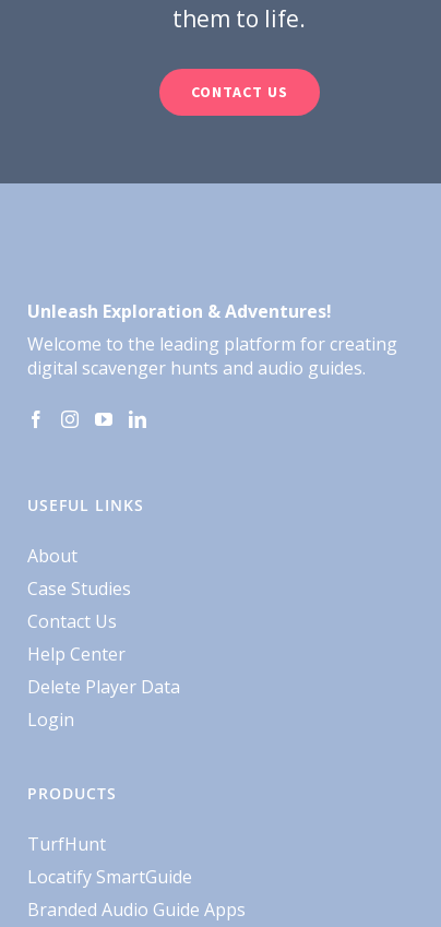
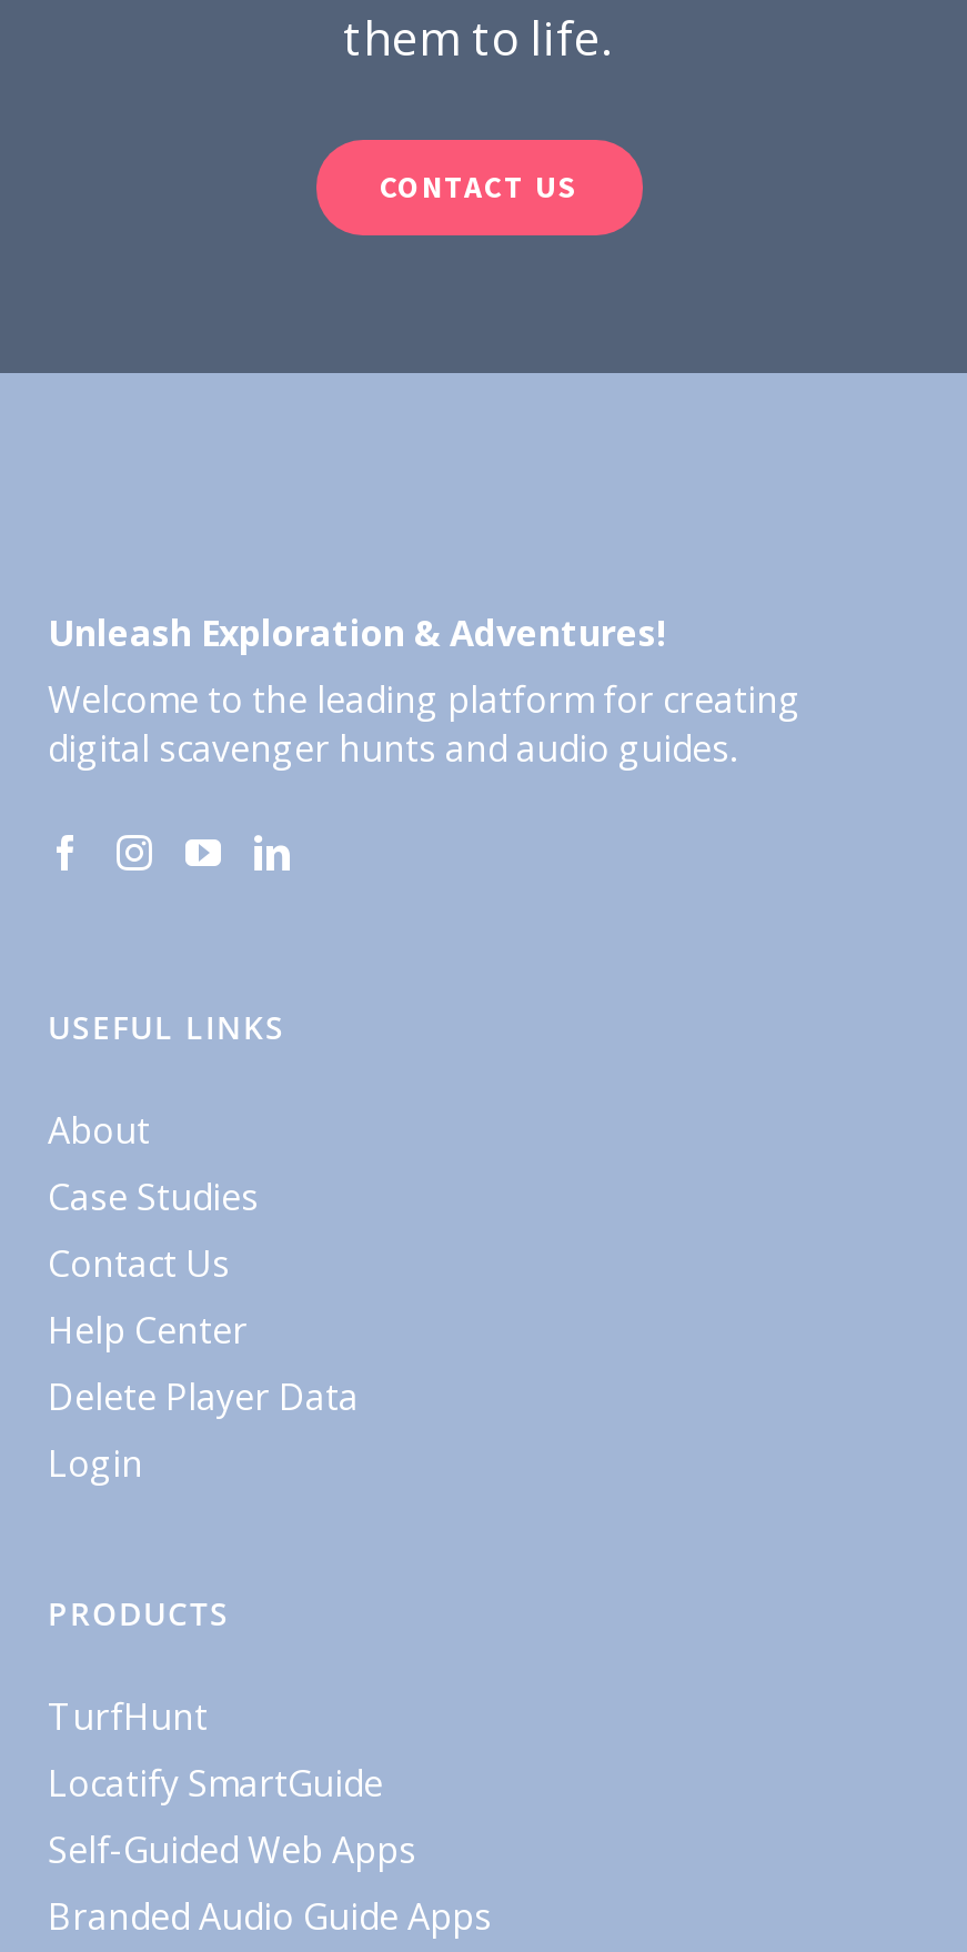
+ Self-Guided Web Apps
